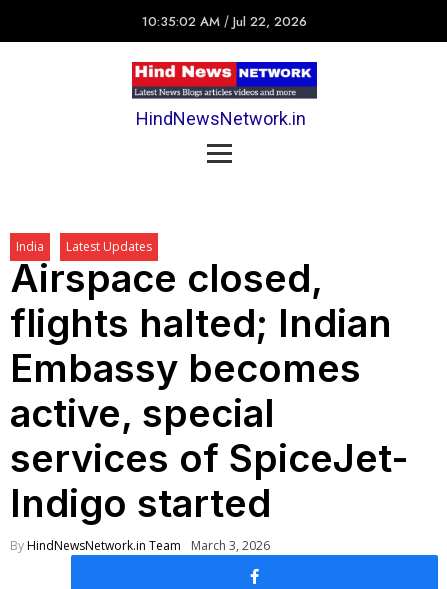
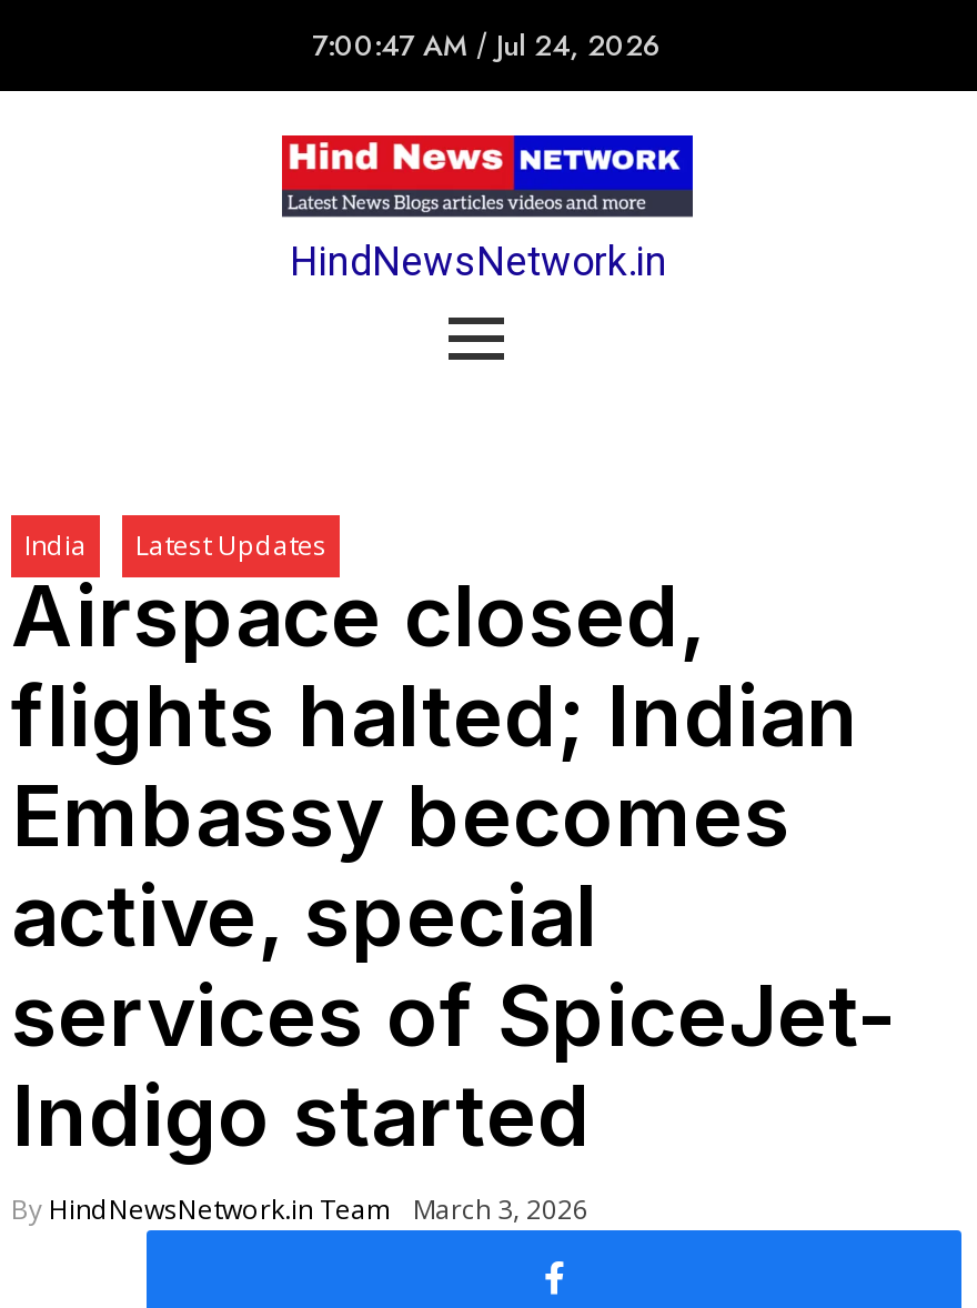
- 10:35:02 AM / Jul 22, 2026
+ 7:00:47 AM / Jul 24, 2026
